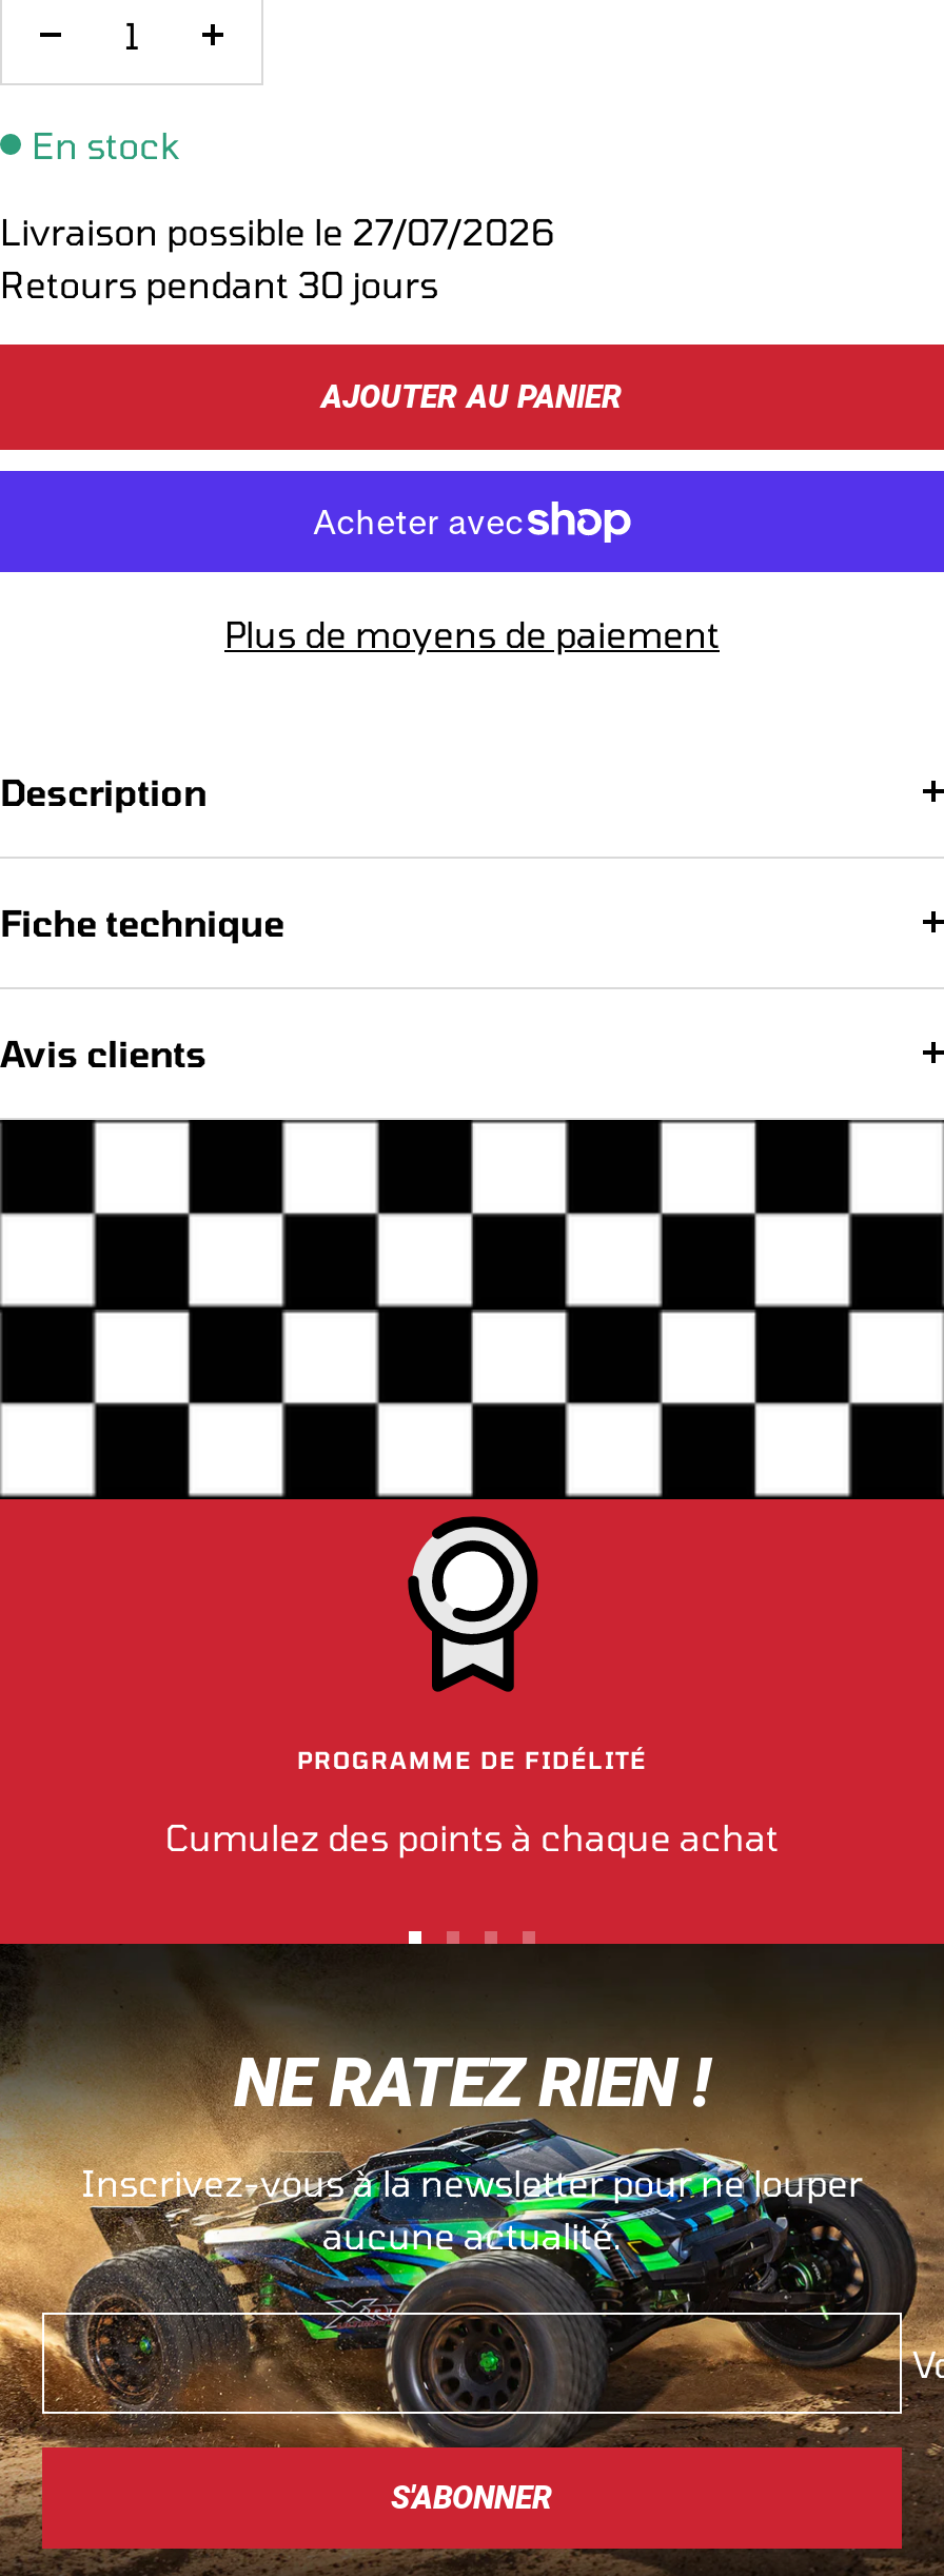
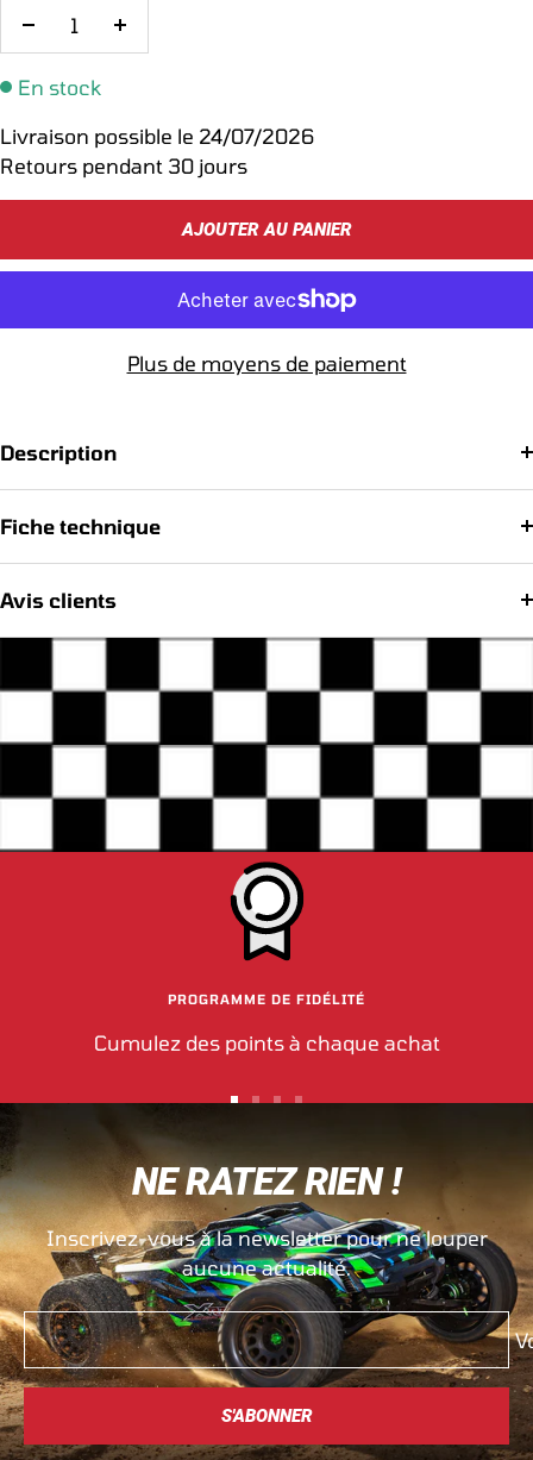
- Livraison possible le 27/07/2026
+ Livraison possible le 24/07/2026
